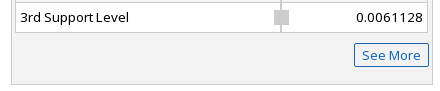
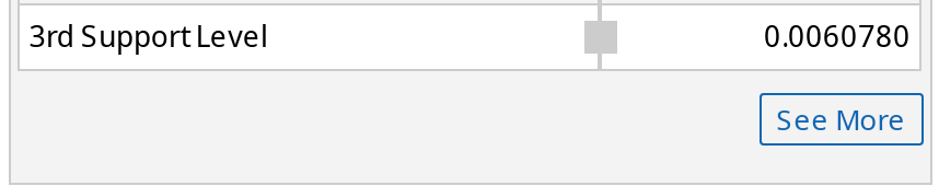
- 0.0061128
+ 0.0060780
